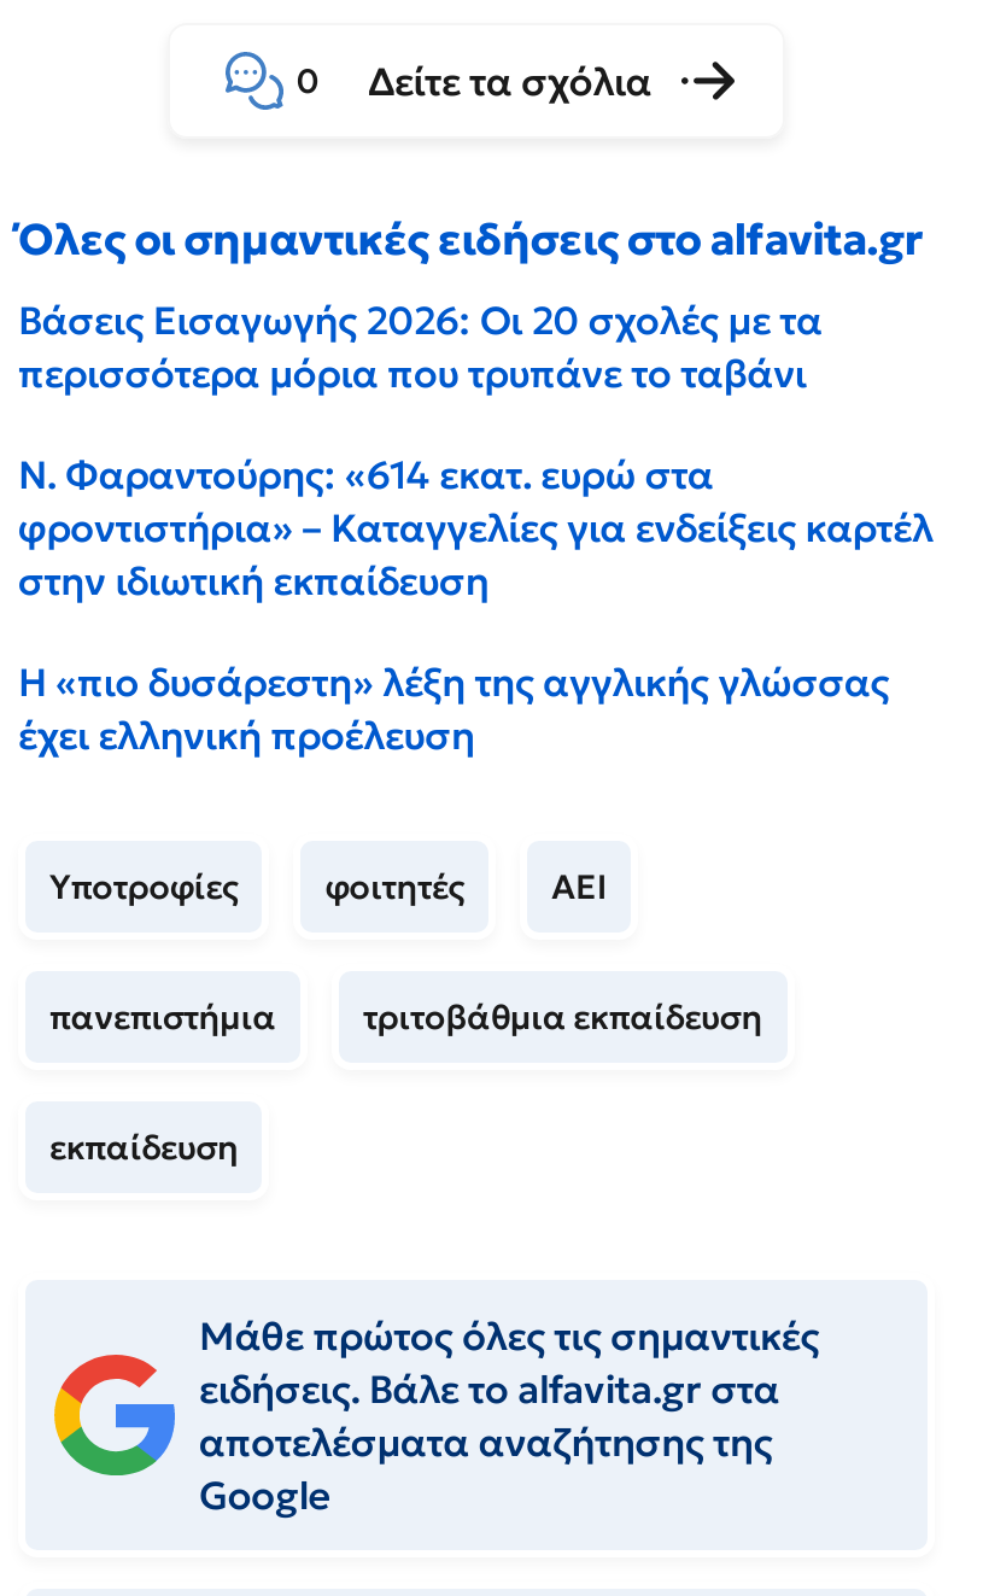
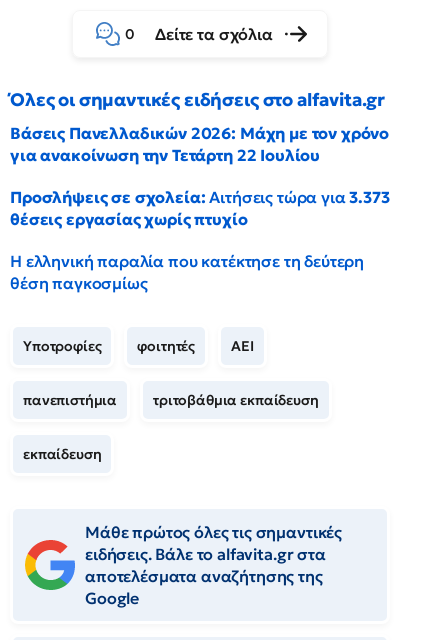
- Βάσεις Εισαγωγής 2026: Οι 20 σχολές με τα
- περισσότερα μόρια που τρυπάνε το ταβάνι
+ Βάσεις Πανελλαδικών 2026: Μάχη με τον χρόνο
+ για ανακοίνωση την Τετάρτη 22 Ιουλίου

- Ν. Φαραντούρης: «614 εκατ. ευρώ στα
- φροντιστήρια» – Καταγγελίες για ενδείξεις καρτέλ
- στην ιδιωτική εκπαίδευση
+ Προσλήψεις σε σχολεία: Αιτήσεις τώρα για 3.373
+ θέσεις εργασίας χωρίς πτυχίο

- Η «πιο δυσάρεστη» λέξη της αγγλικής γλώσσας
- έχει ελληνική προέλευση
+ Η ελληνική παραλία που κατέκτησε τη δεύτερη
+ θέση παγκοσμίως
